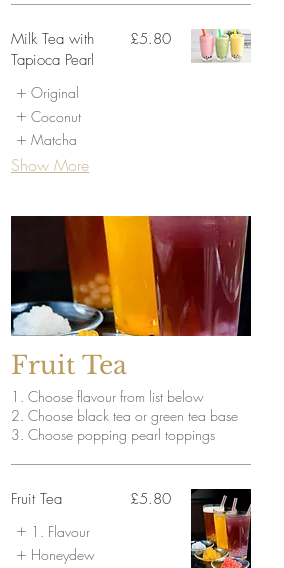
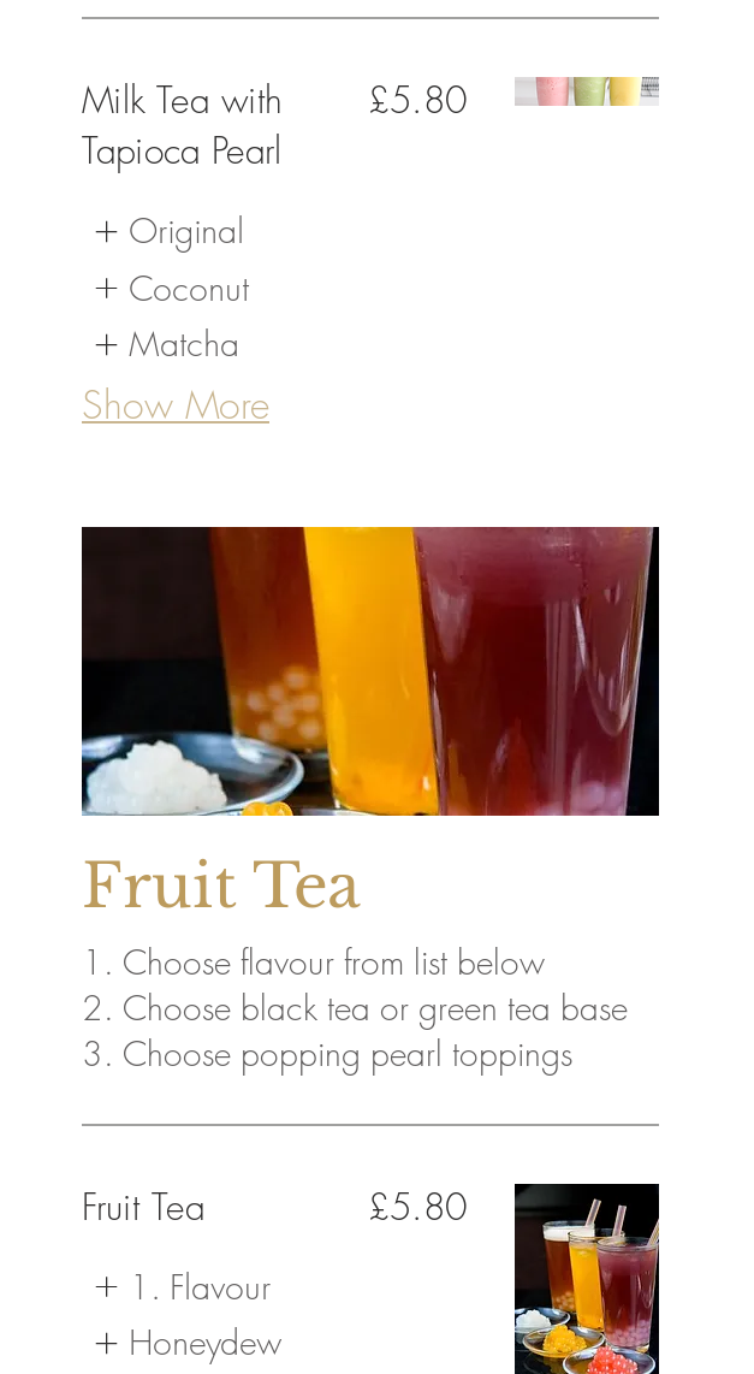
- [image]
+ [image]
